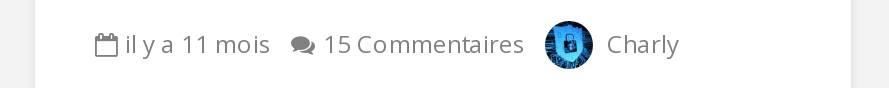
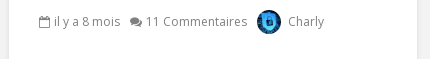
- il y a 11 mois
- 15 Commentaires
+ il y a 8 mois
+ 11 Commentaires
